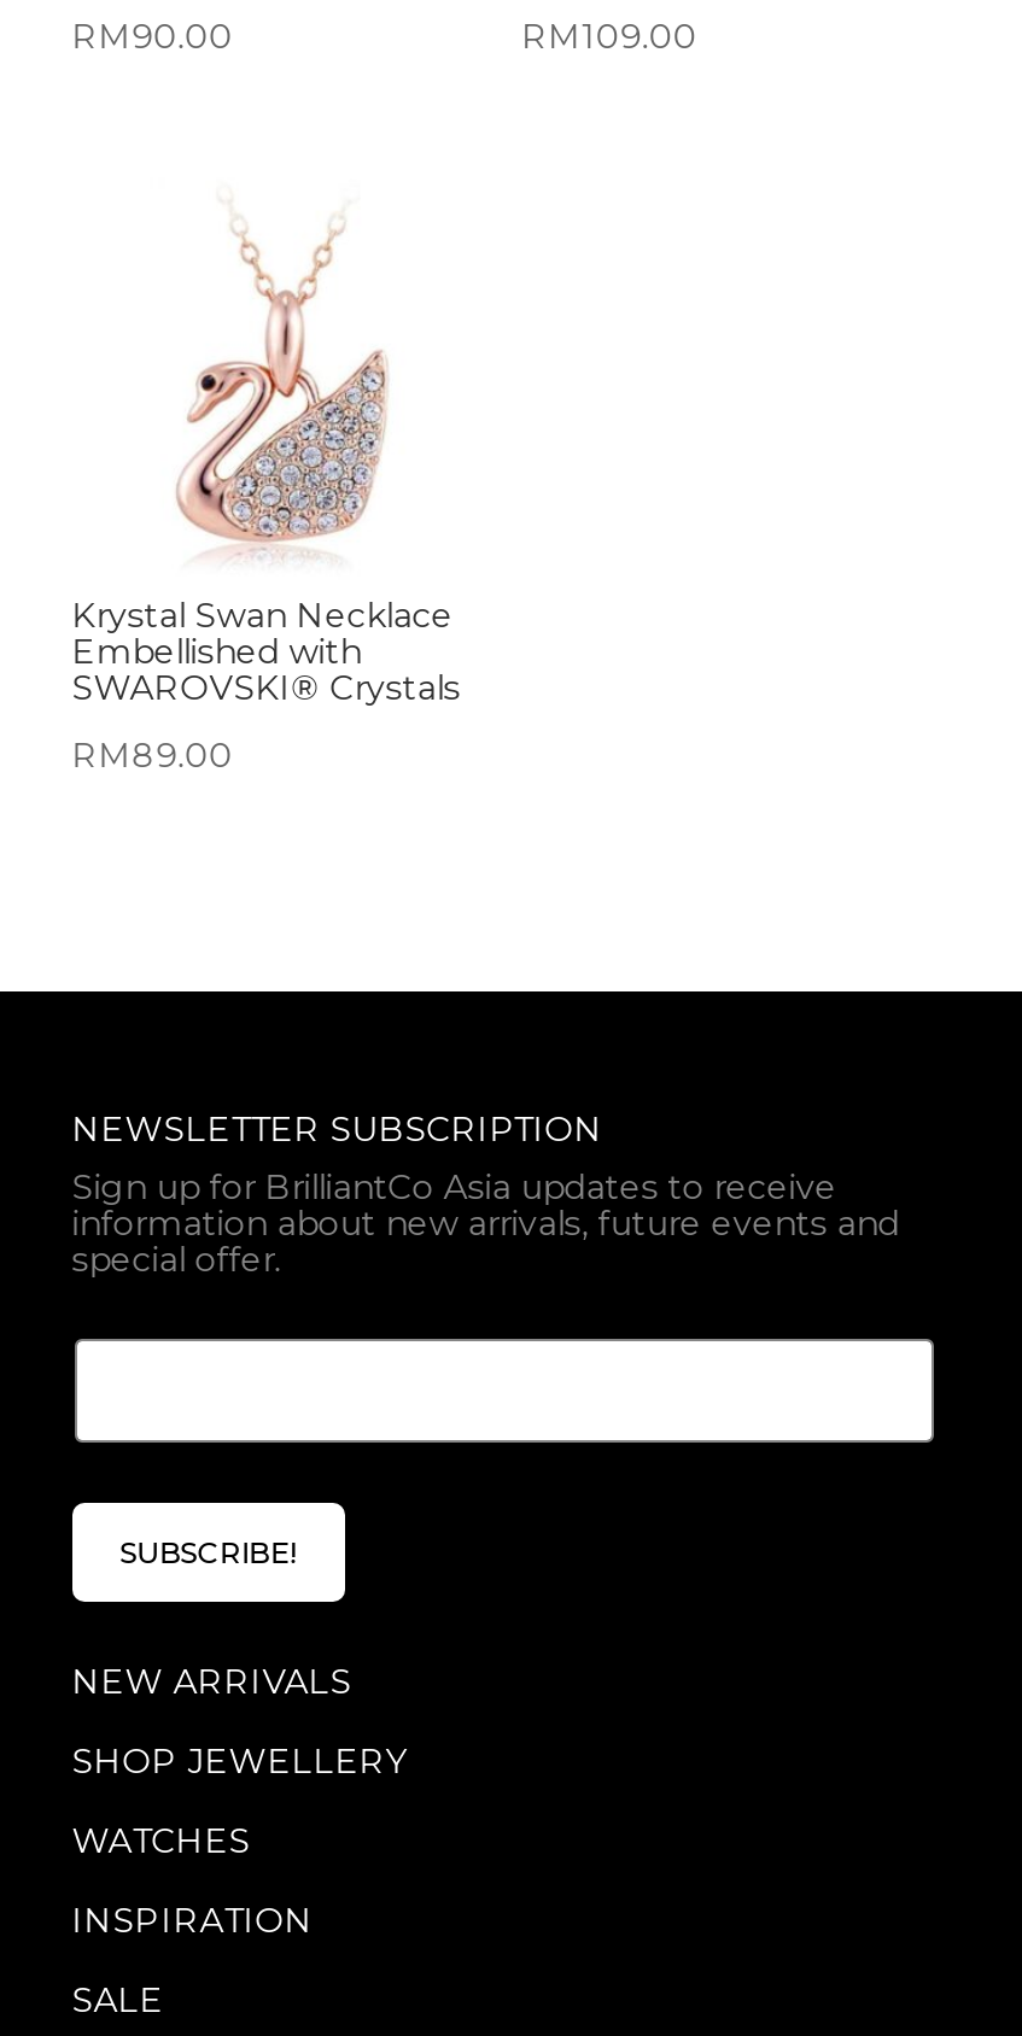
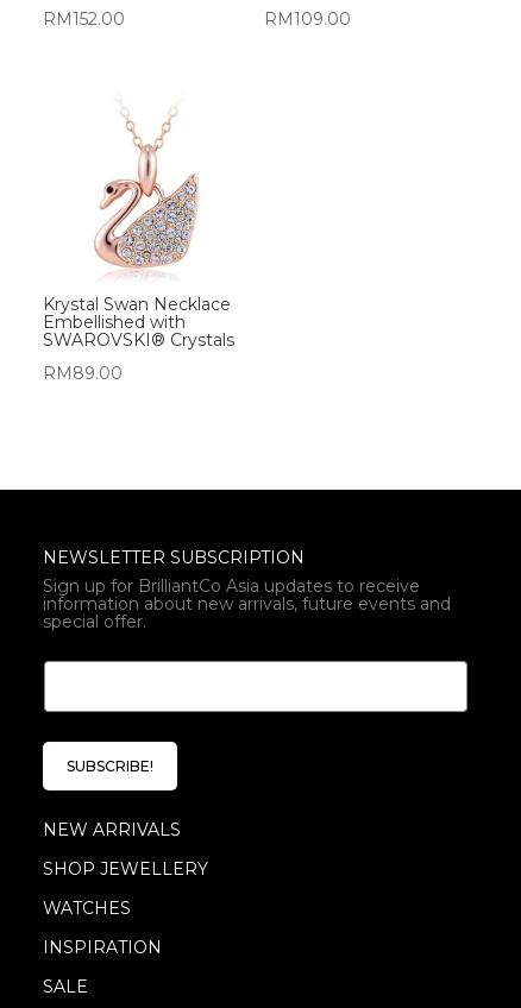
- RM90.00
+ RM152.00
